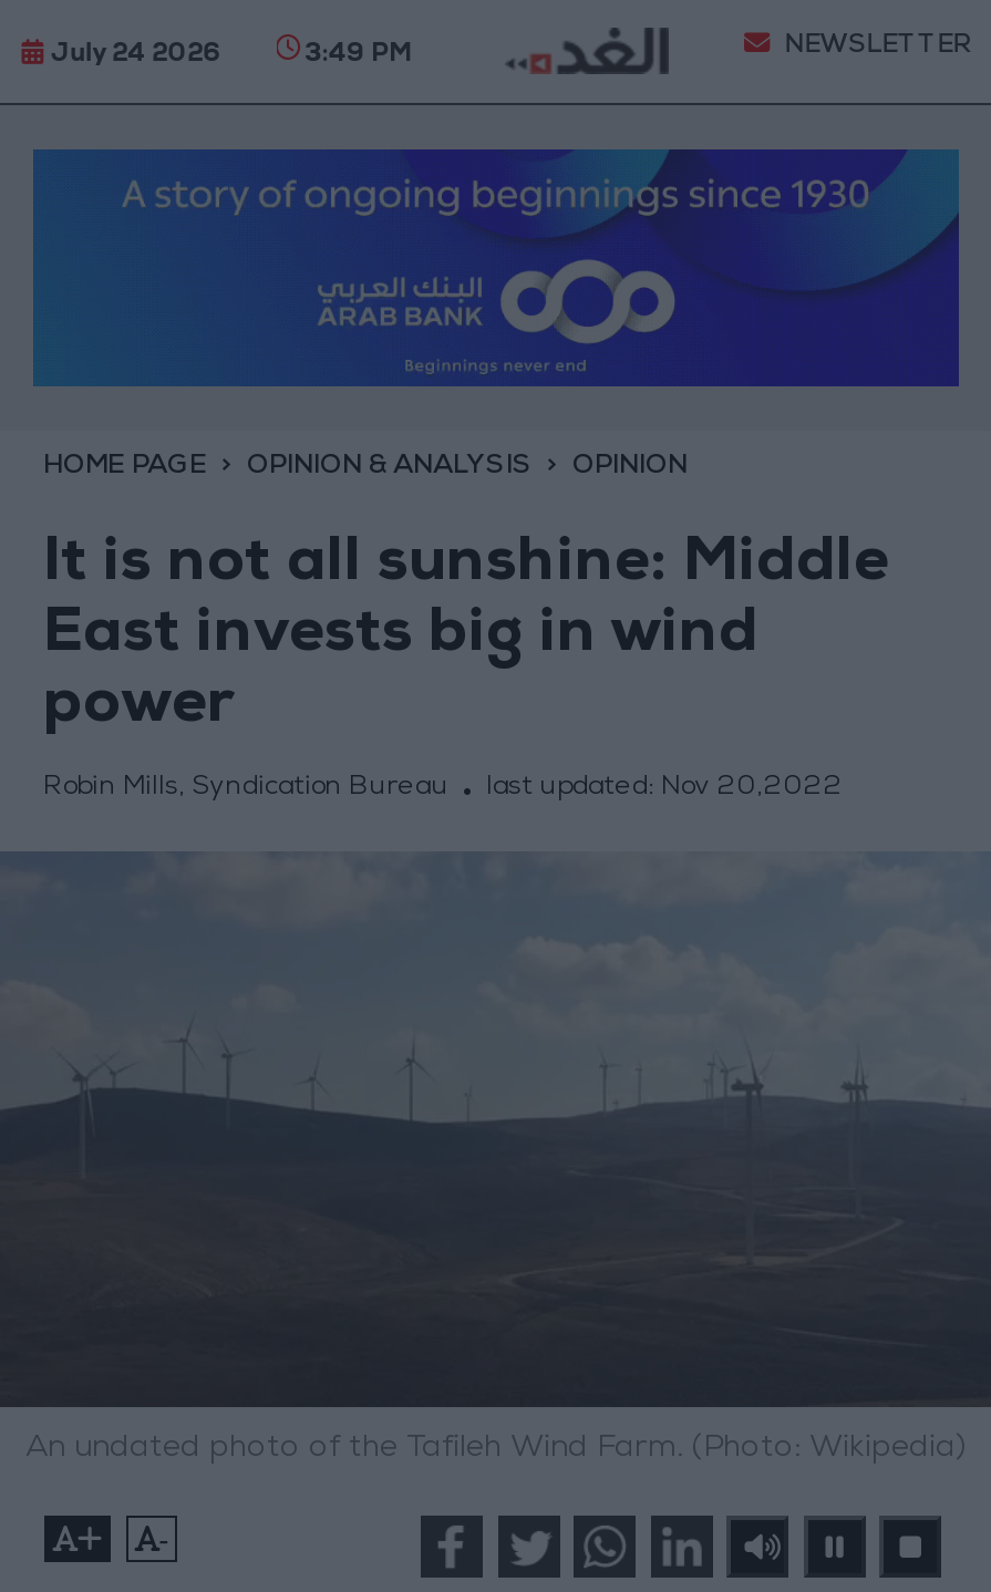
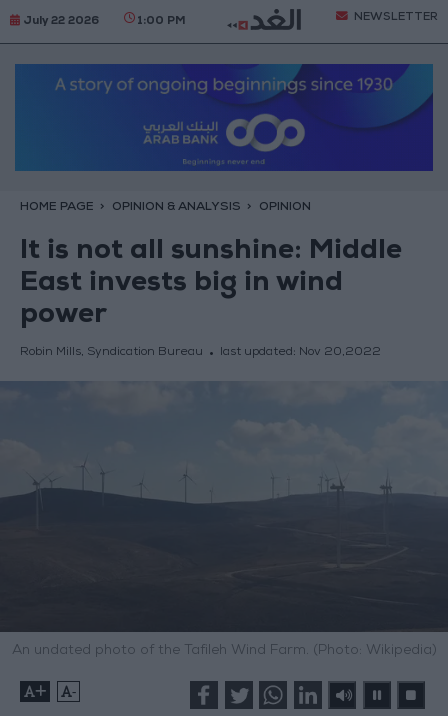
- July 24 2026
- 3:49 PM
+ July 22 2026
+ 1:00 PM
